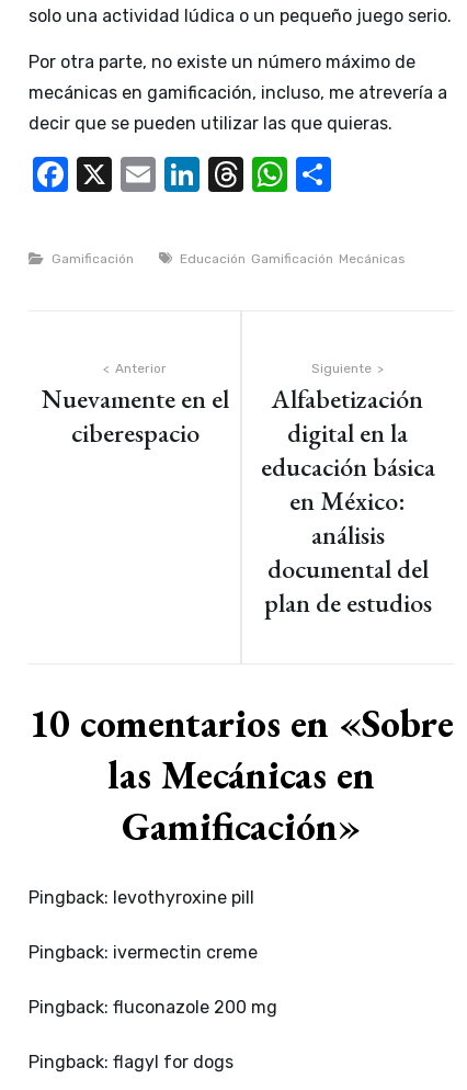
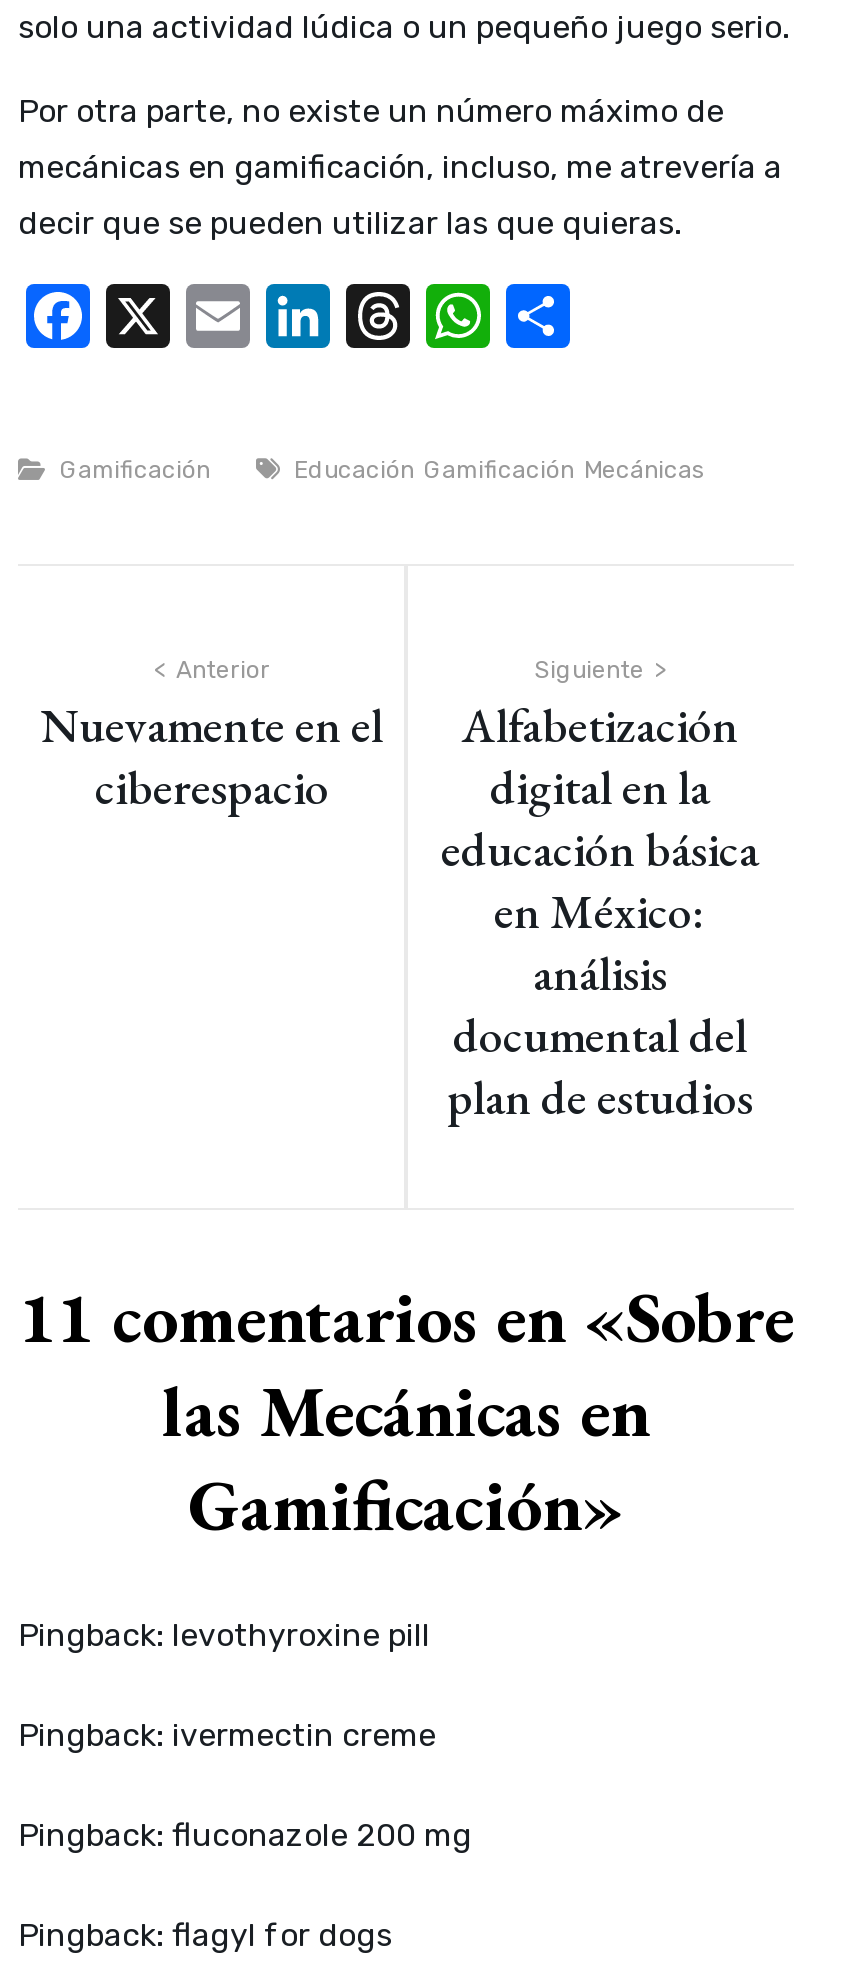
- 10 comentarios en «Sobre
+ 11 comentarios en «Sobre
